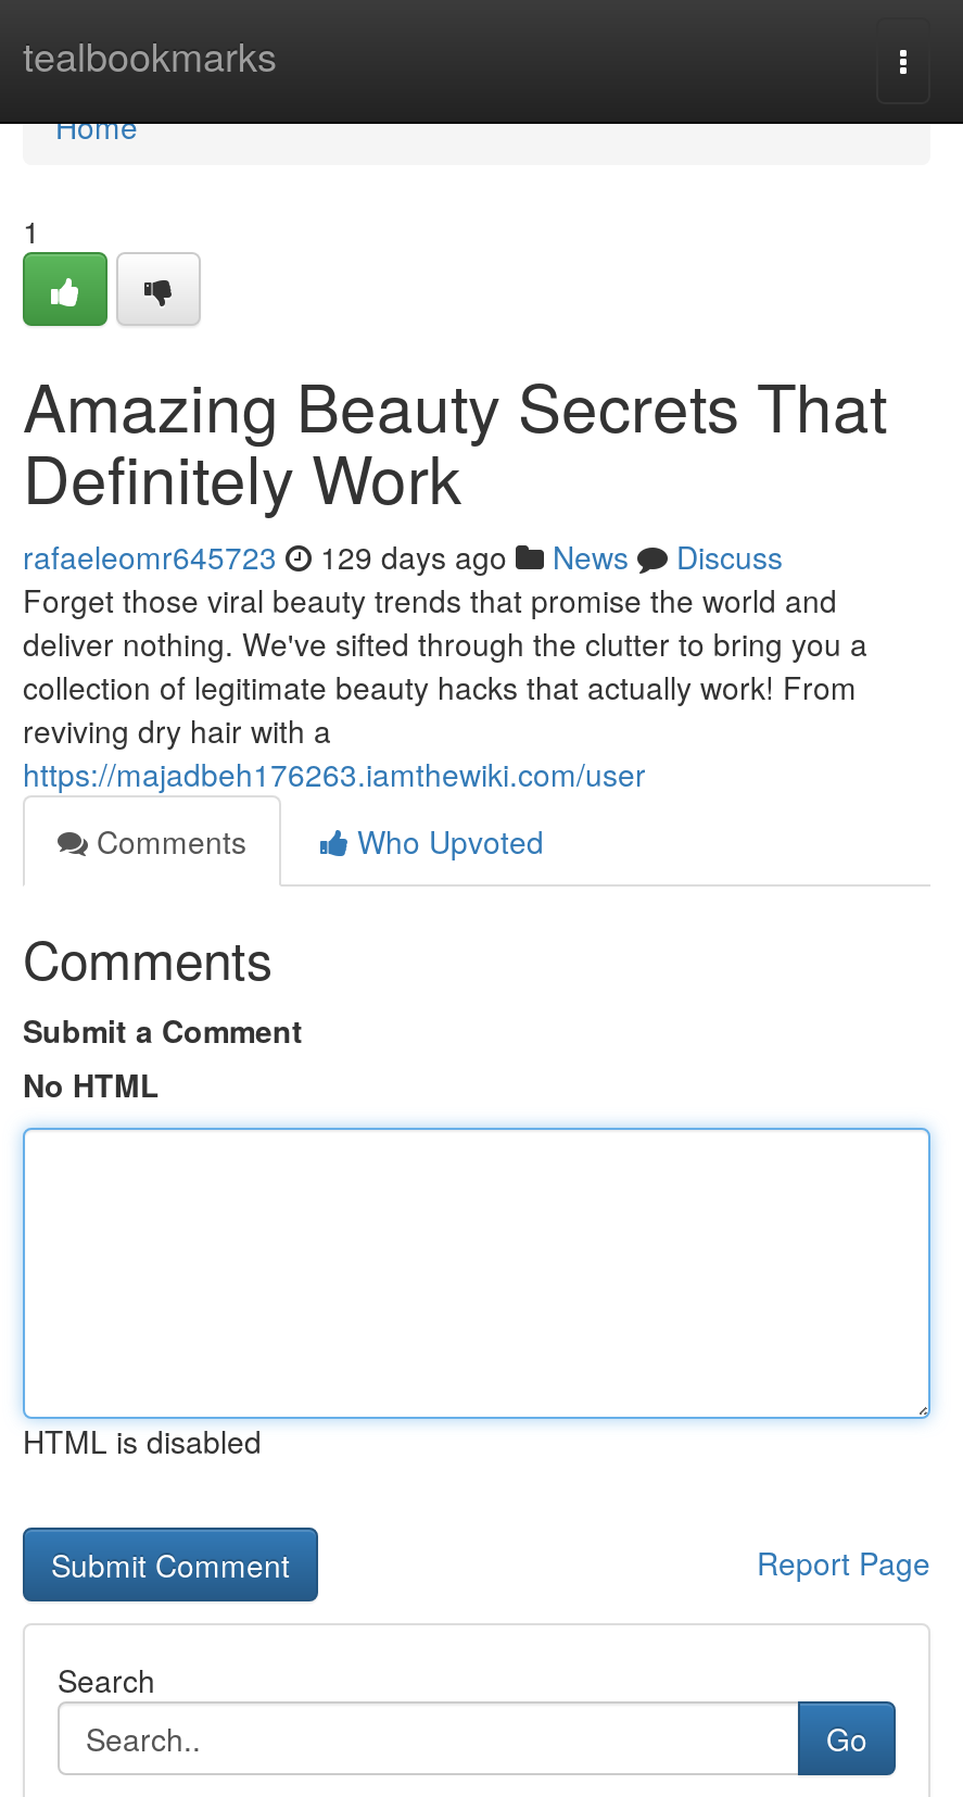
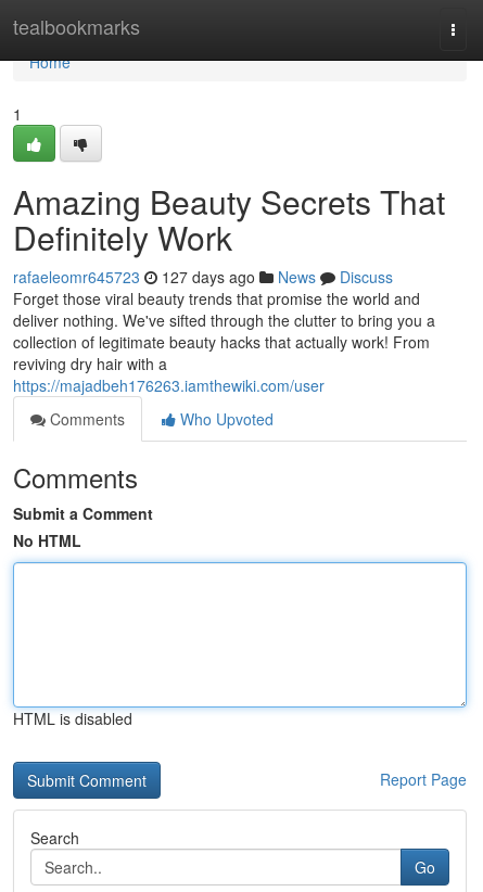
- rafaeleomr645723 129 days ago News Discuss
+ rafaeleomr645723 127 days ago News Discuss
